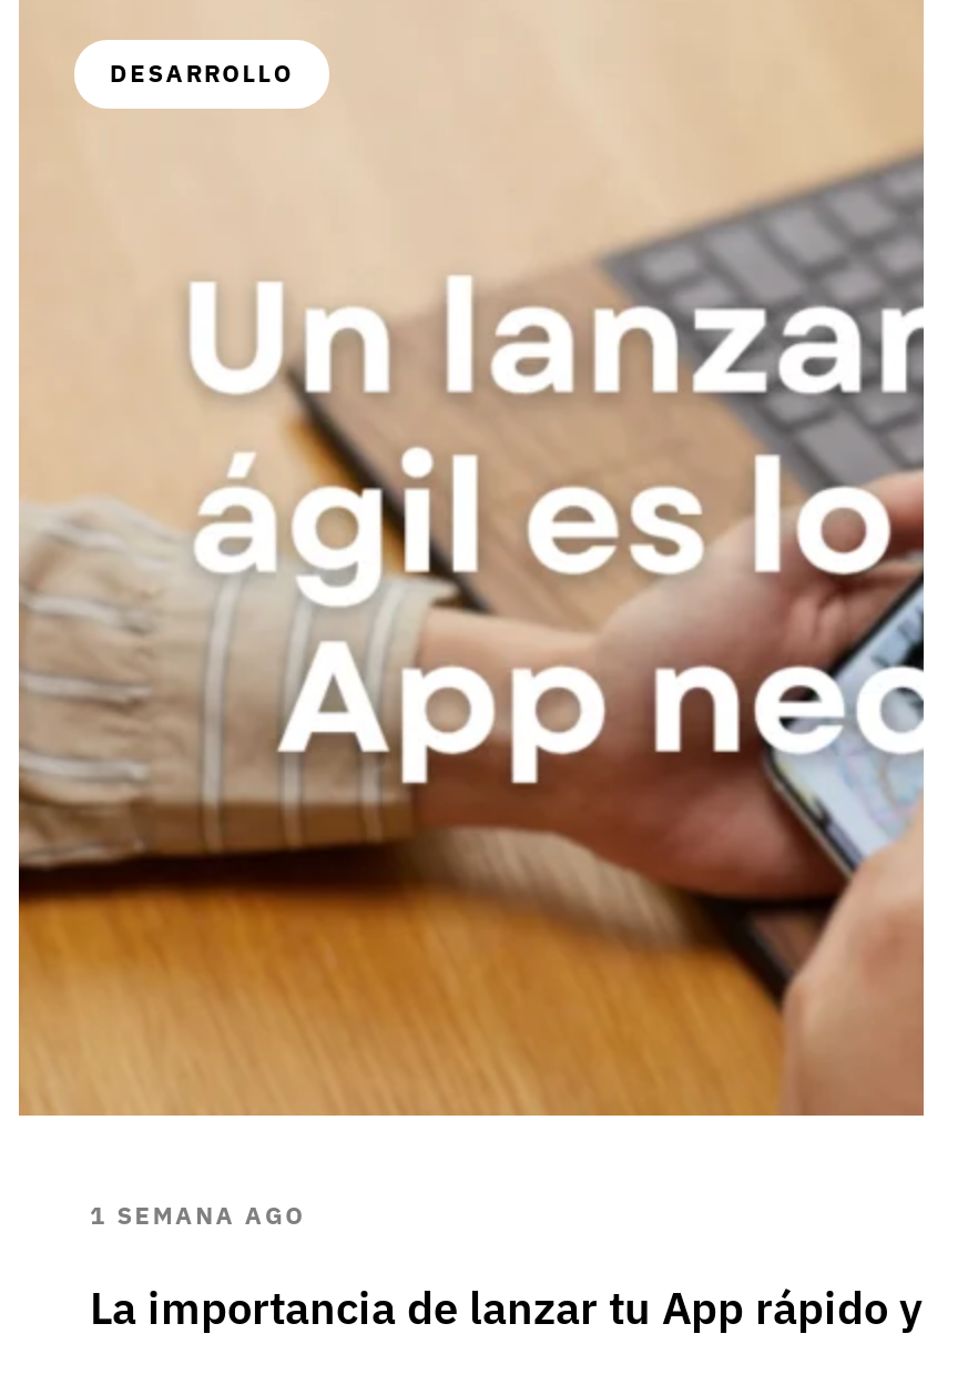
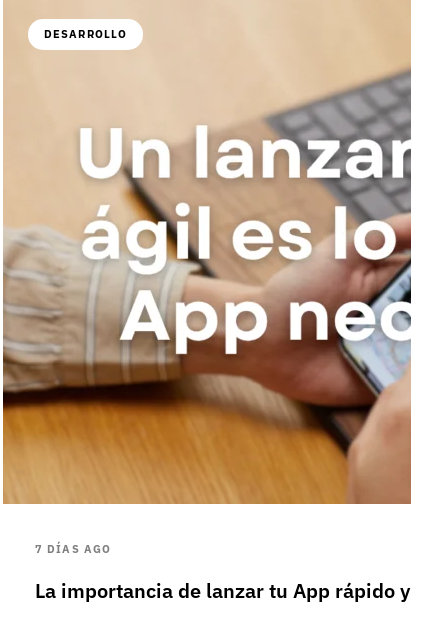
- 1 SEMANA AGO
+ 7 DÍAS AGO
